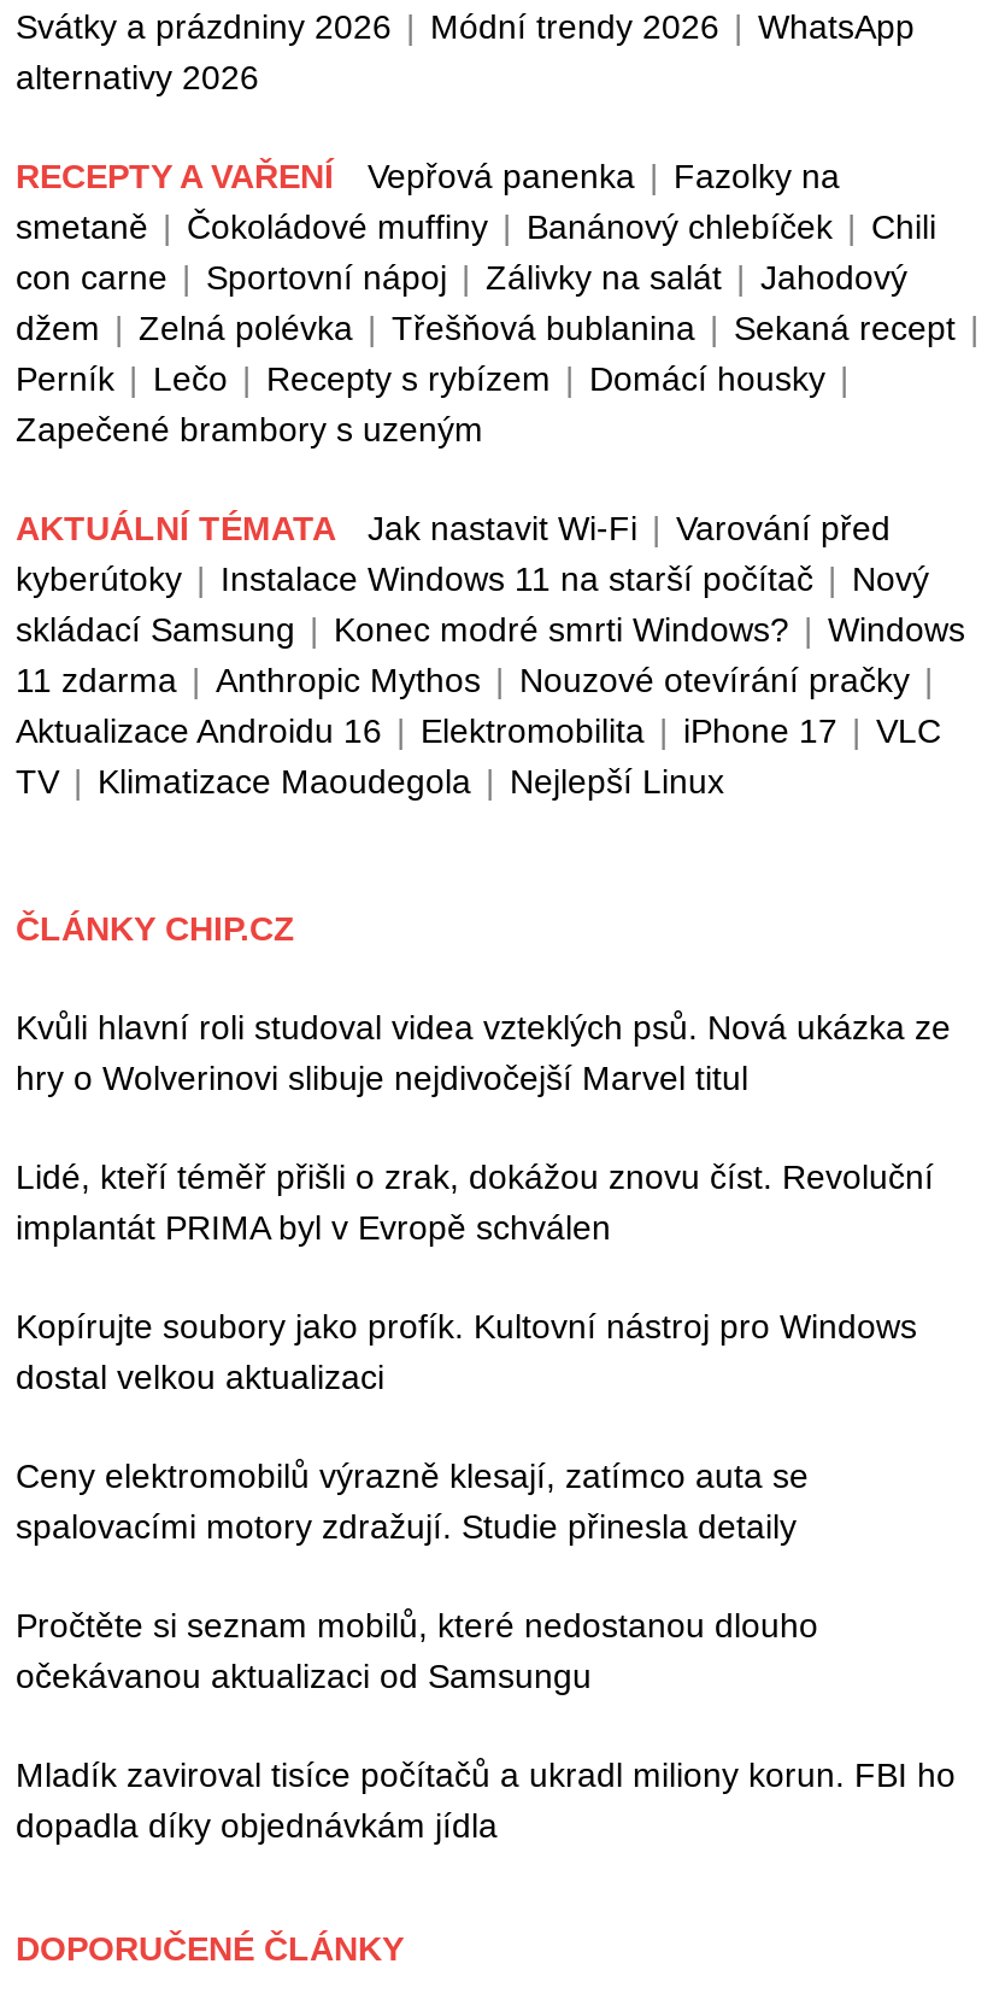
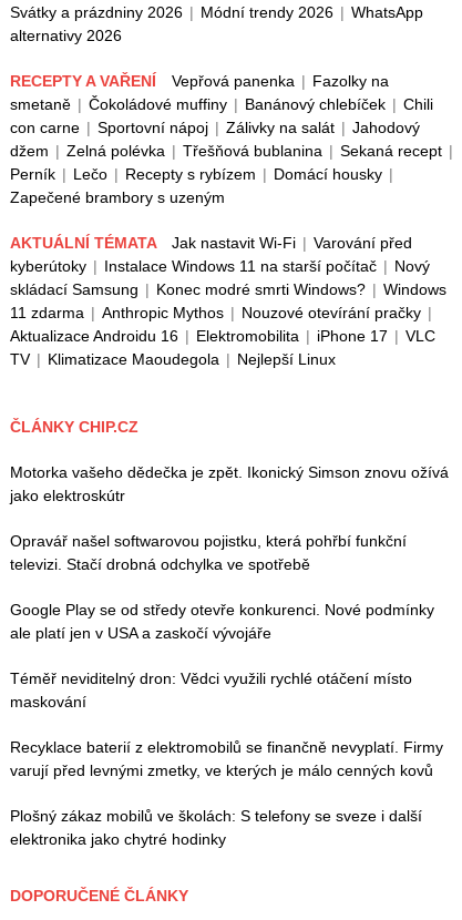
- Kvůli hlavní roli studoval videa vzteklých psů. Nová ukázka ze
- hry o Wolverinovi slibuje nejdivočejší Marvel titul
+ Motorka vašeho dědečka je zpět. Ikonický Simson znovu ožívá
+ jako elektroskútr

- Lidé, kteří téměř přišli o zrak, dokážou znovu číst. Revoluční
- implantát PRIMA byl v Evropě schválen
+ Opravář našel softwarovou pojistku, která pohřbí funkční
+ televizi. Stačí drobná odchylka ve spotřebě

- Kopírujte soubory jako profík. Kultovní nástroj pro Windows
- dostal velkou aktualizaci
+ Google Play se od středy otevře konkurenci. Nové podmínky
+ ale platí jen v USA a zaskočí vývojáře

- Ceny elektromobilů výrazně klesají, zatímco auta se
- spalovacími motory zdražují. Studie přinesla detaily
+ Téměř neviditelný dron: Vědci využili rychlé otáčení místo
+ maskování

- Pročtěte si seznam mobilů, které nedostanou dlouho
- očekávanou aktualizaci od Samsungu
+ Recyklace baterií z elektromobilů se finančně nevyplatí. Firmy
+ varují před levnými zmetky, ve kterých je málo cenných kovů

- Mladík zaviroval tisíce počítačů a ukradl miliony korun. FBI ho
- dopadla díky objednávkám jídla
+ Plošný zákaz mobilů ve školách: S telefony se sveze i další
+ elektronika jako chytré hodinky
